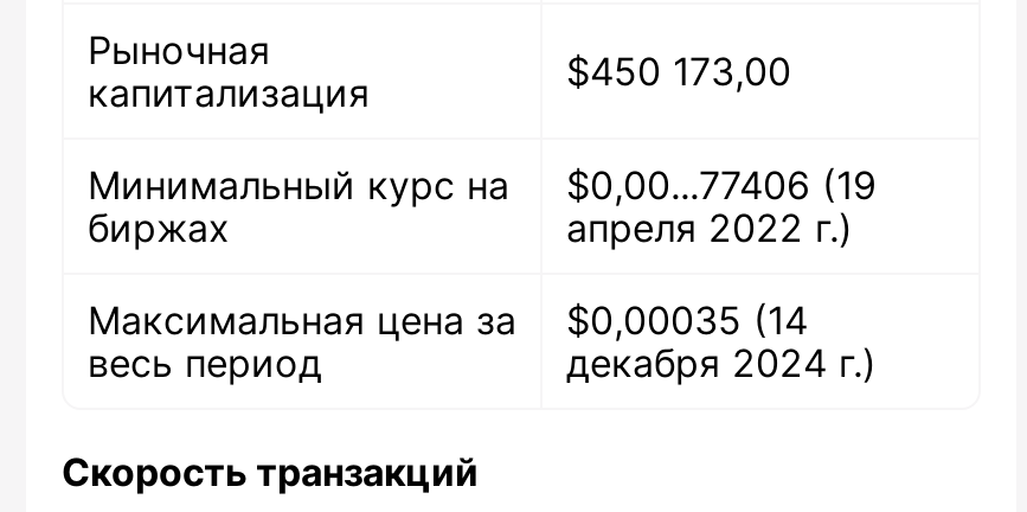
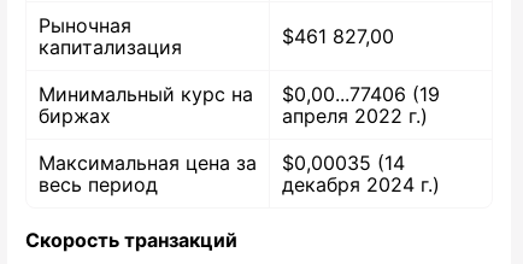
- $450 173,00
+ $461 827,00
